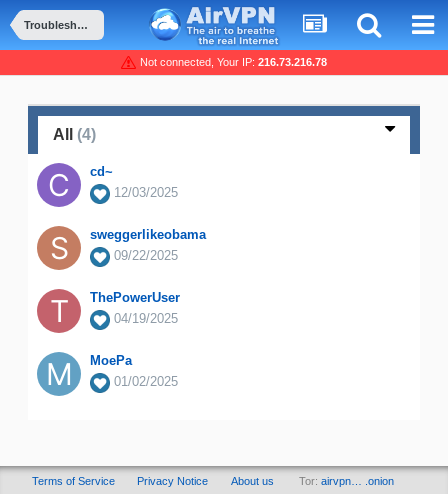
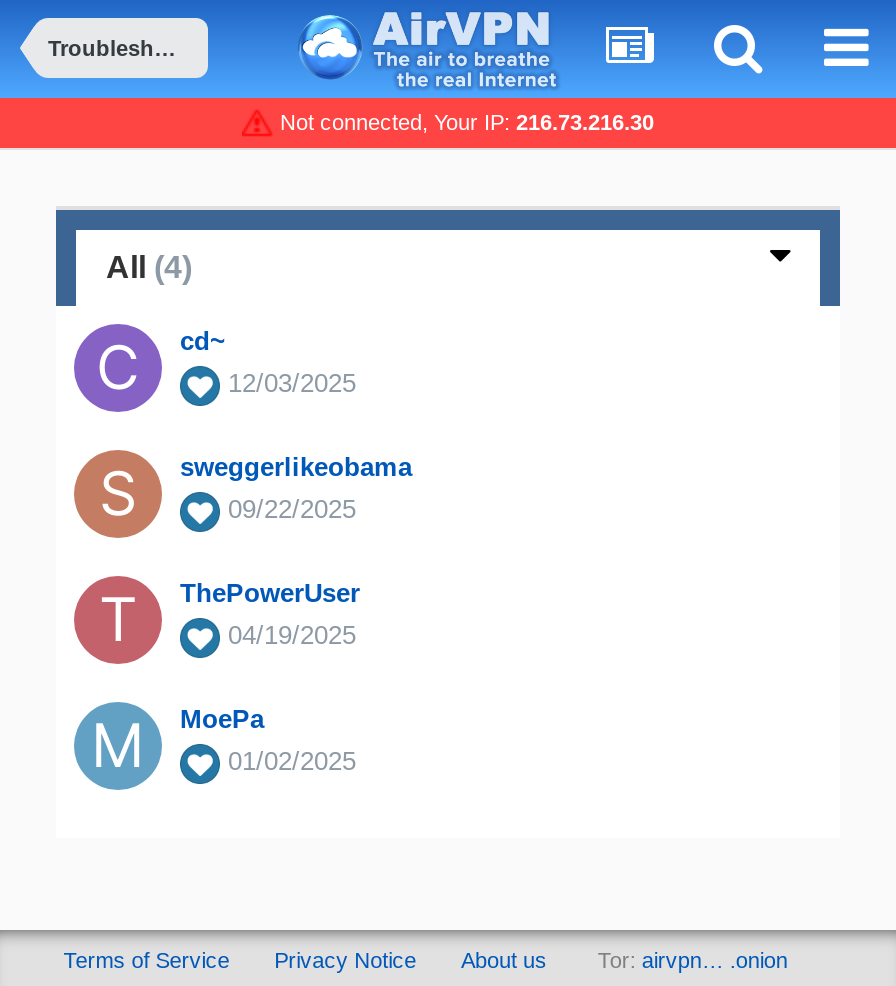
- Not connected, Your IP: 216.73.216.78
+ Not connected, Your IP: 216.73.216.30
